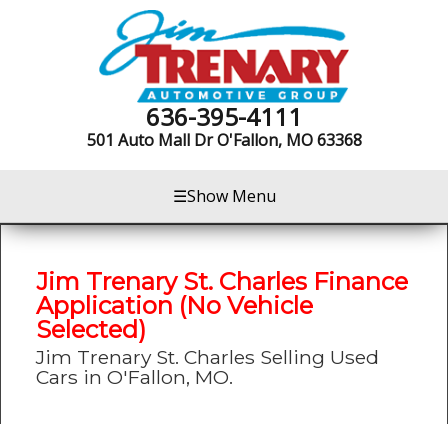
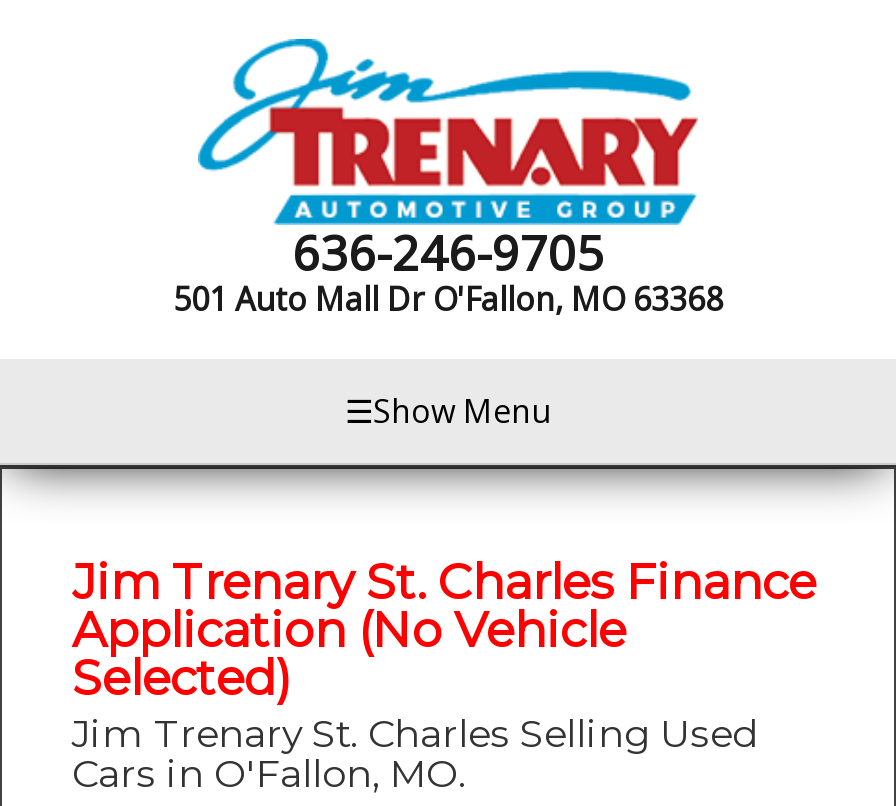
- 636-395-4111
+ 636-246-9705
